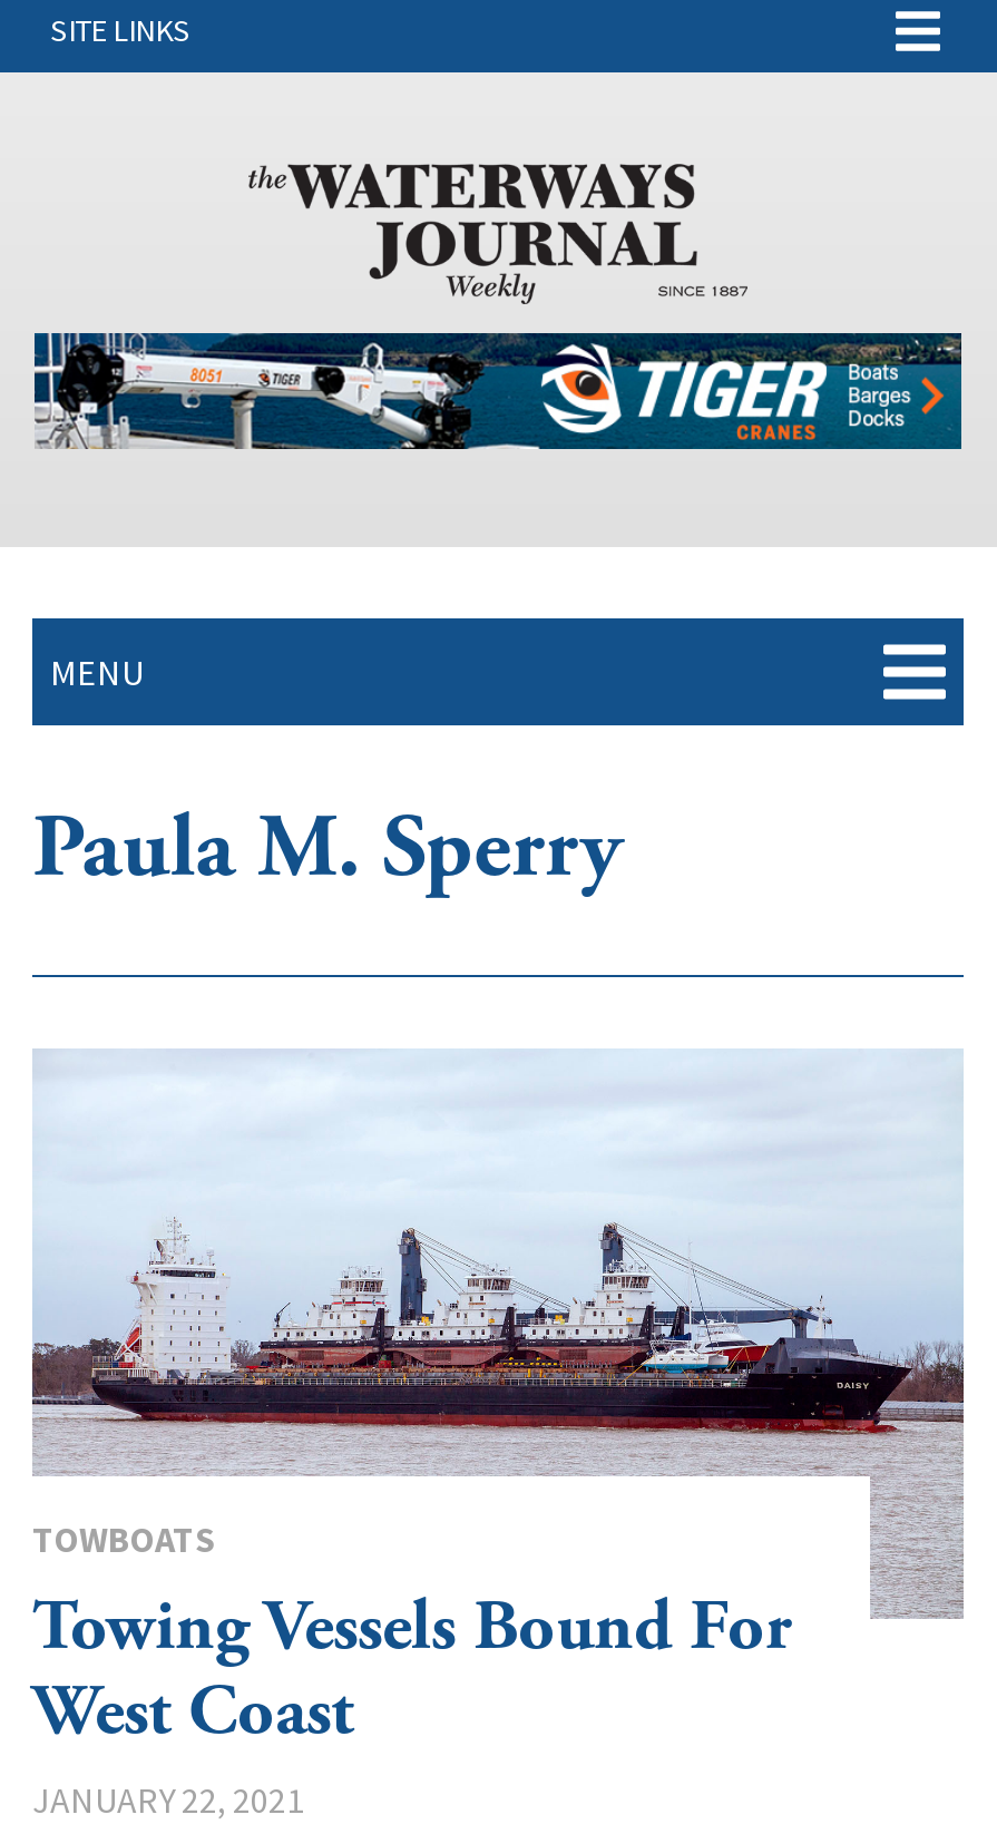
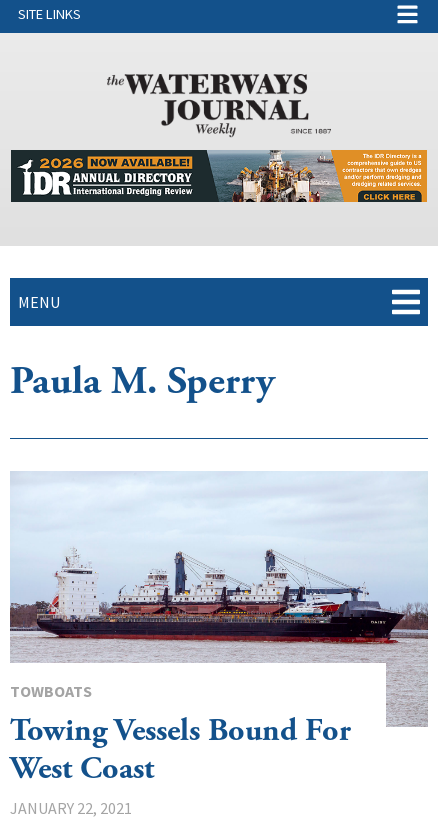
- [image]
+ [image]
